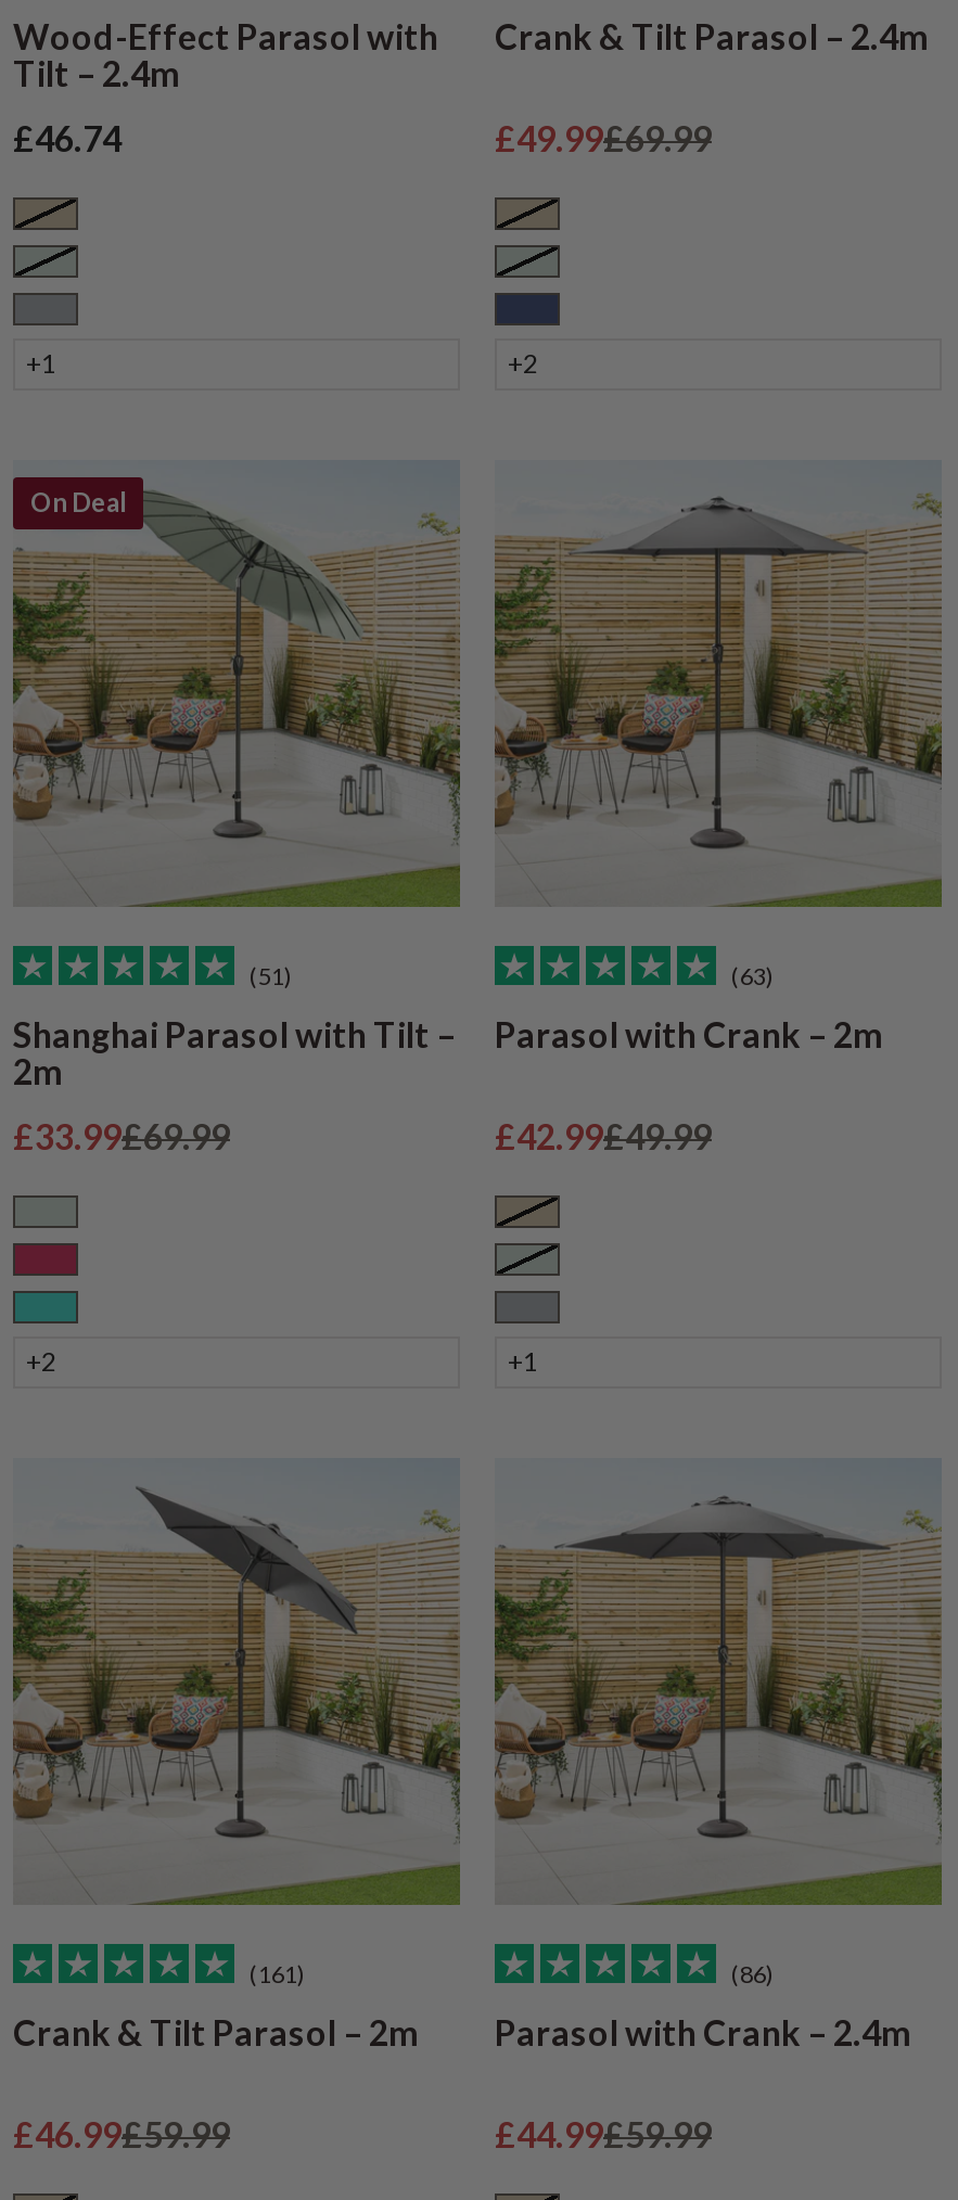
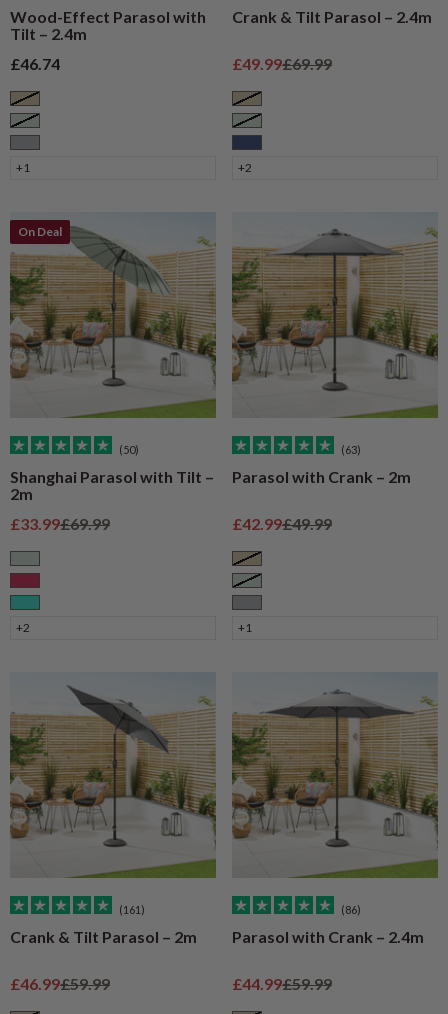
- (51)
+ (50)
